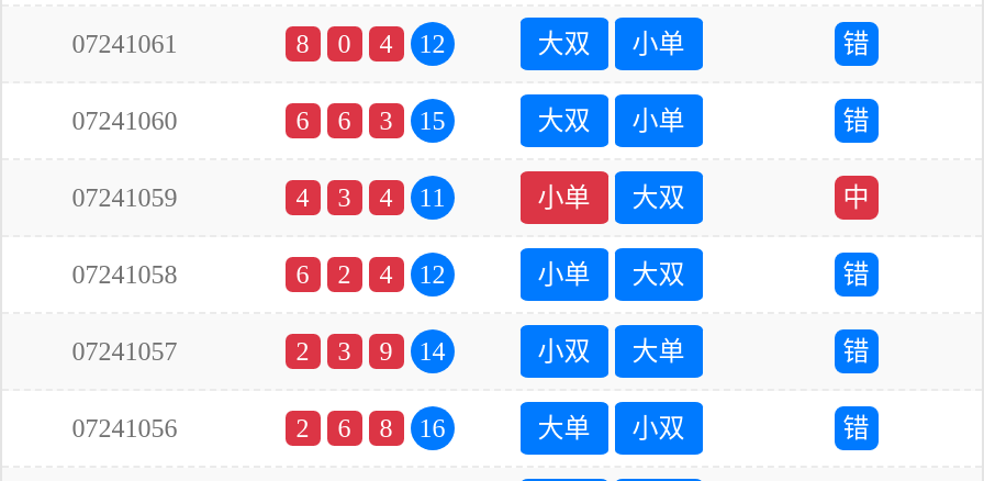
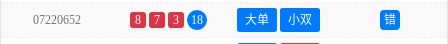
- 07241061
+ 07220652

- 0
- 4
- 12
- 大双
- 小单
- 错
- 07241060
- 6
- 6
+ 7

- 15
- 大双
- 小单
- 错
- 07241059
- 4
- 3
- 4
- 11
- 小单
- 大双
- 中
- 07241058
- 6
- 2
- 4
- 12
- 小单
- 大双
- 错
- 07241057
- 2
- 3
- 9
- 14
- 小双
- 大单
- 错
- 07241056
- 2
- 6
- 8
- 16
+ 18
